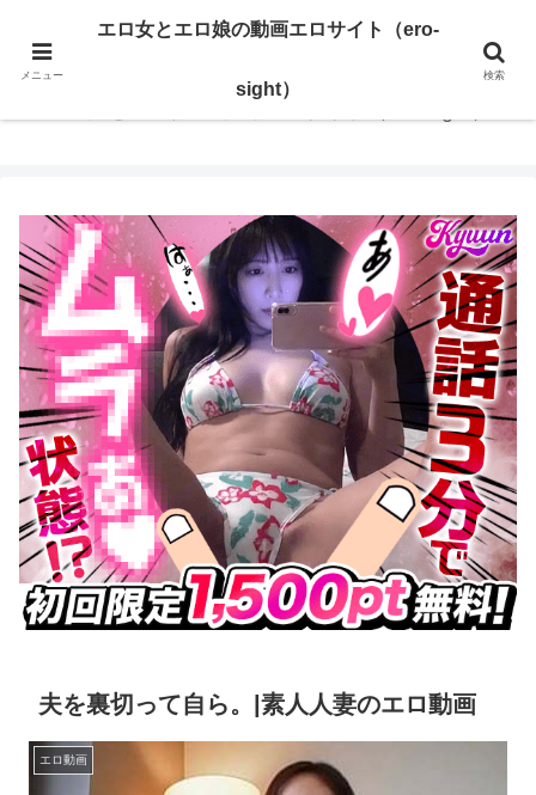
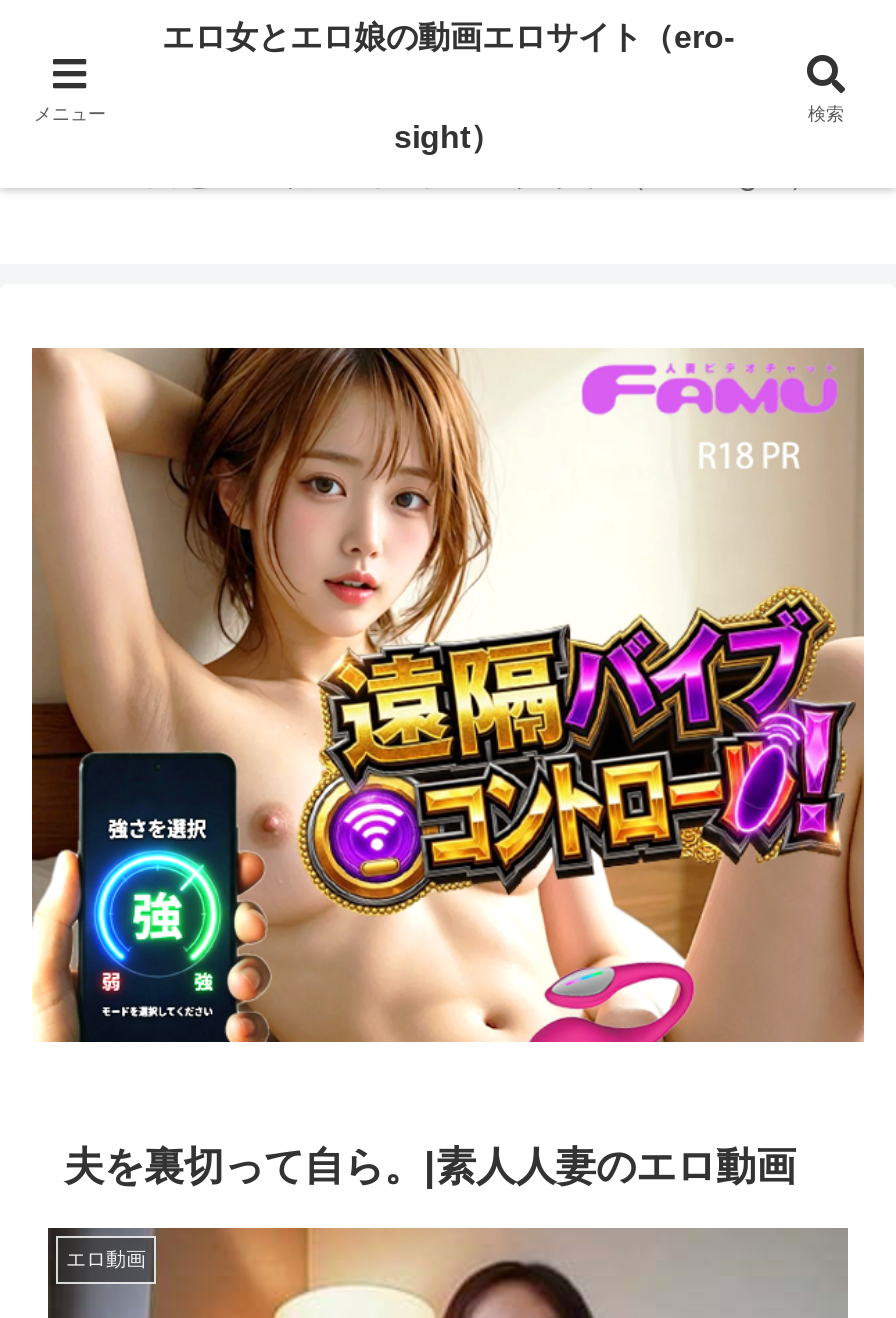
- [image]
+ [image]
